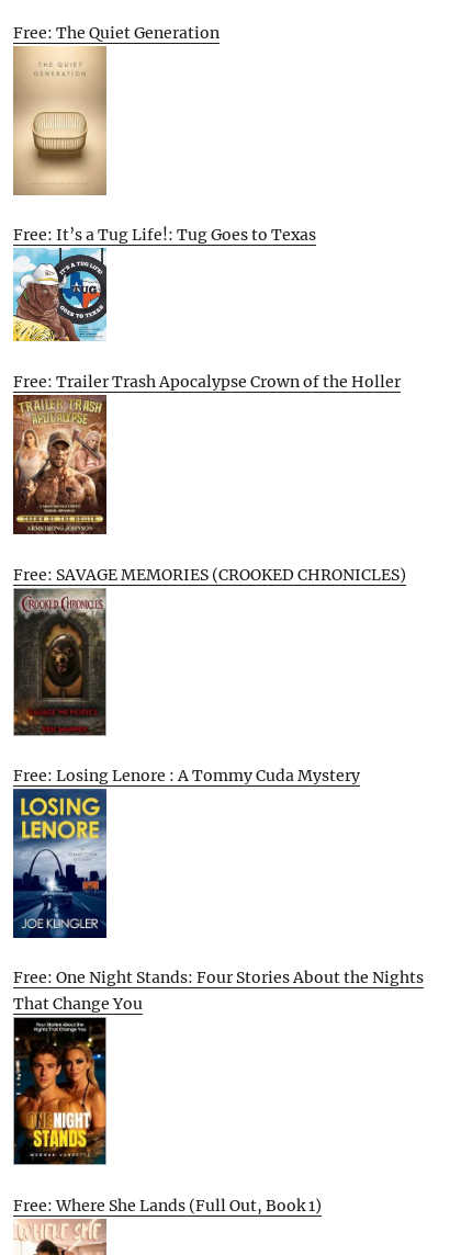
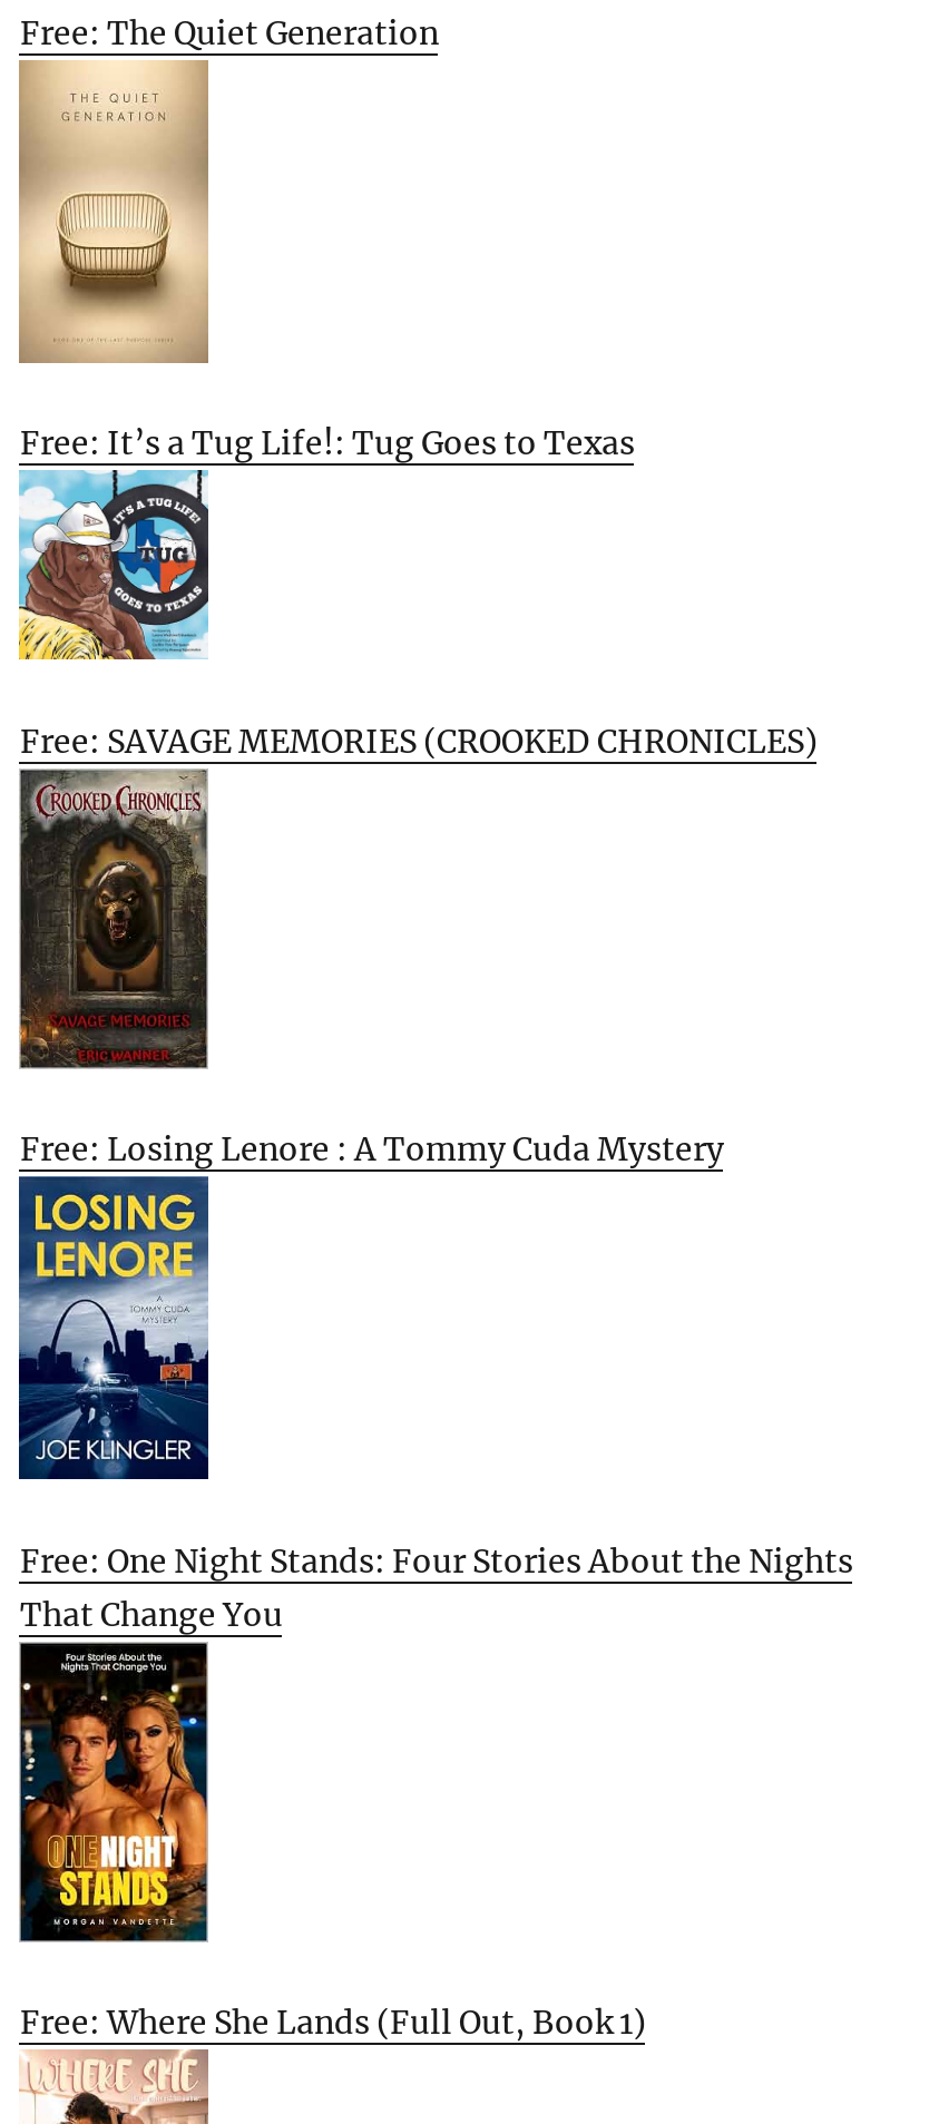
- Free: Trailer Trash Apocalypse Crown of the Holler

- [image]
